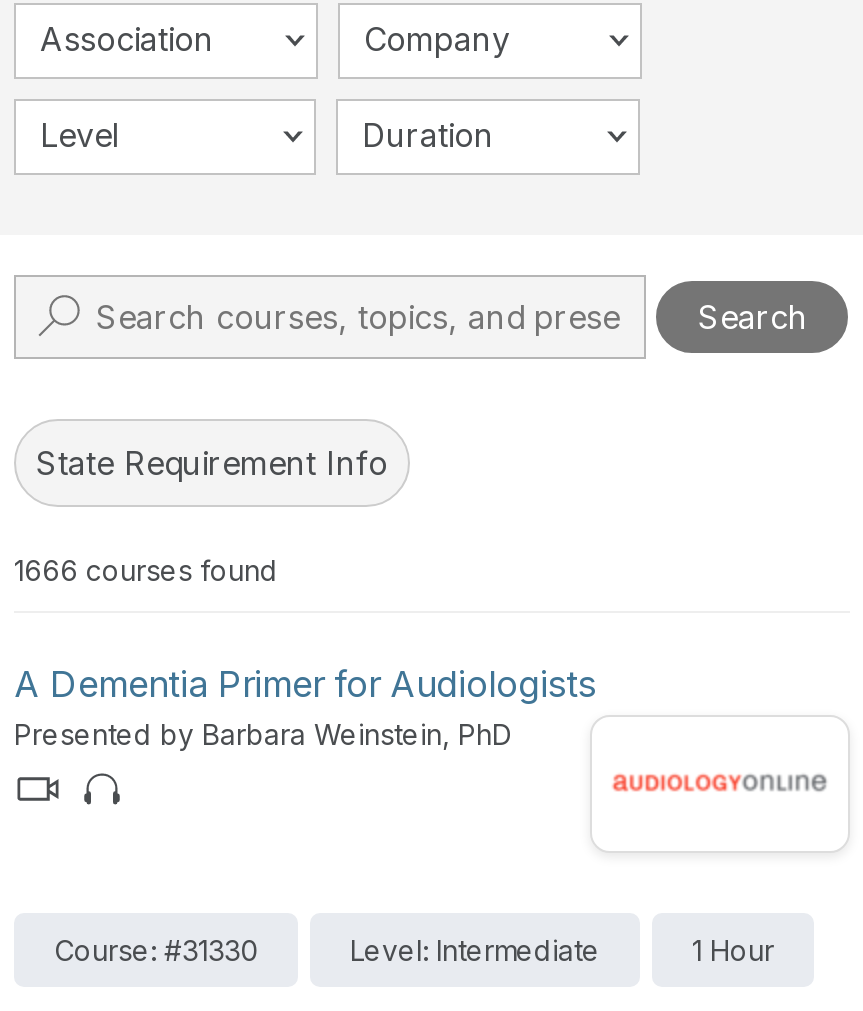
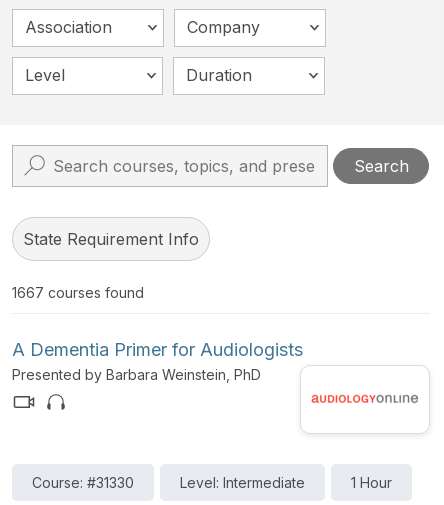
- 1666 courses found
+ 1667 courses found
